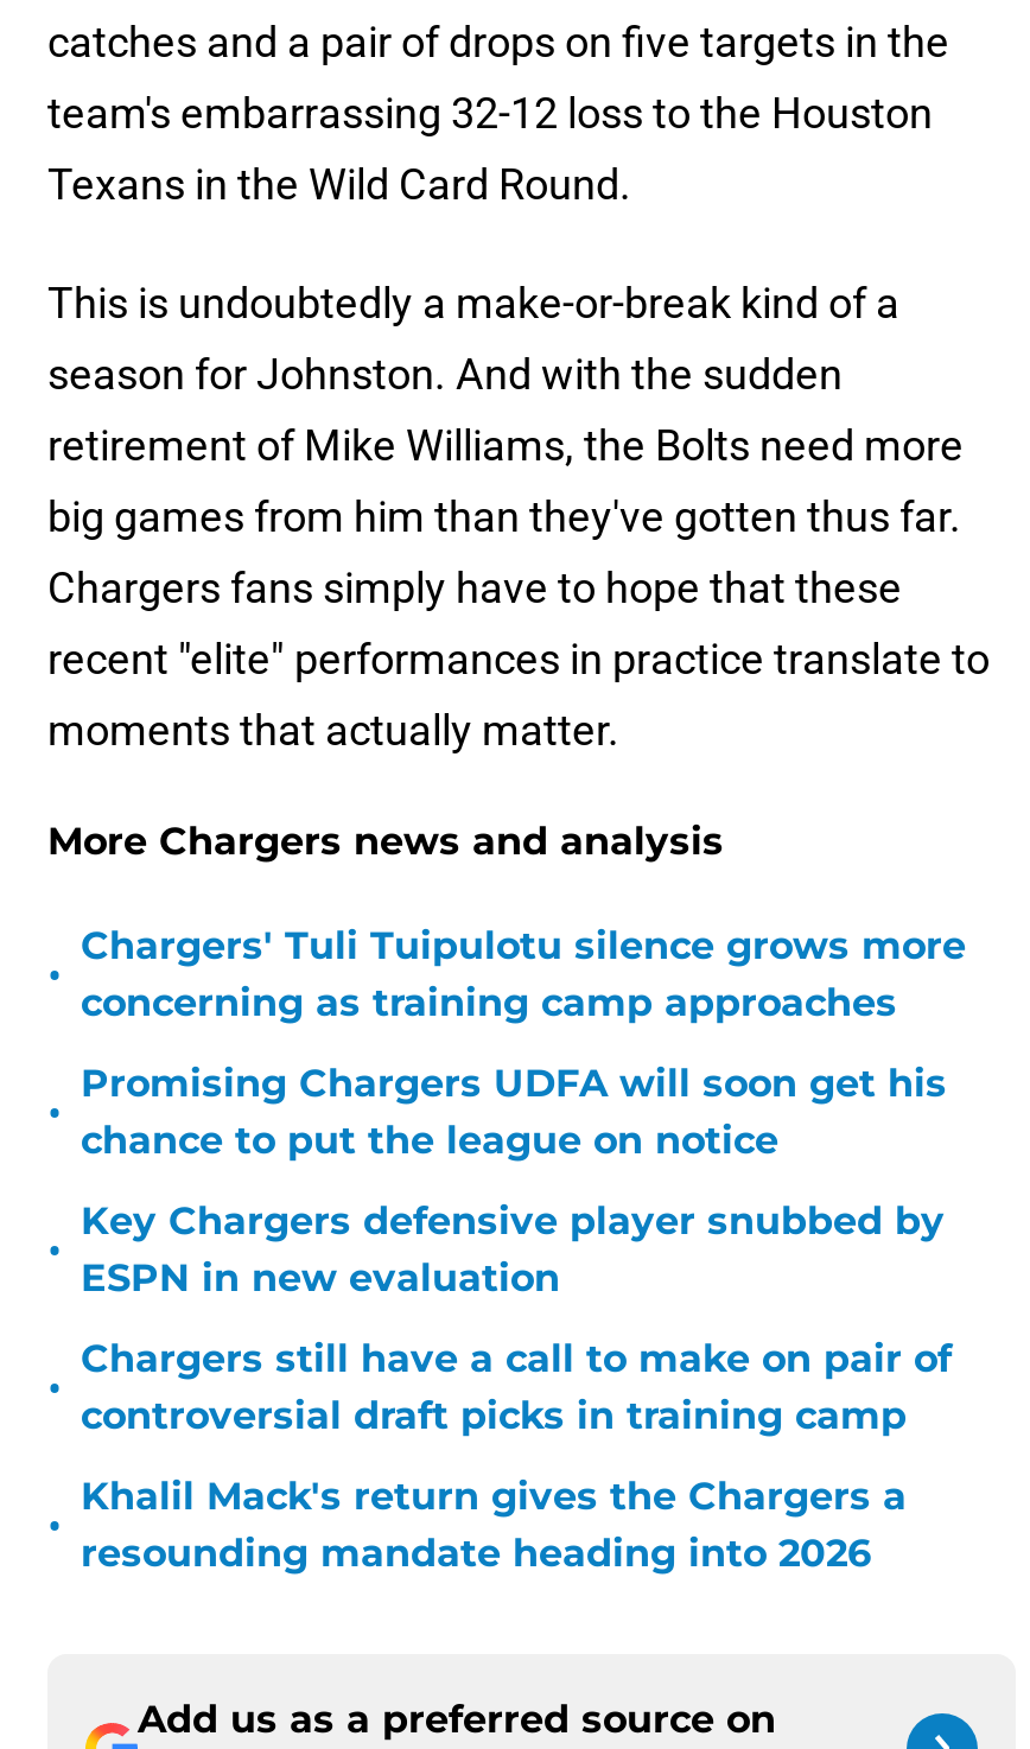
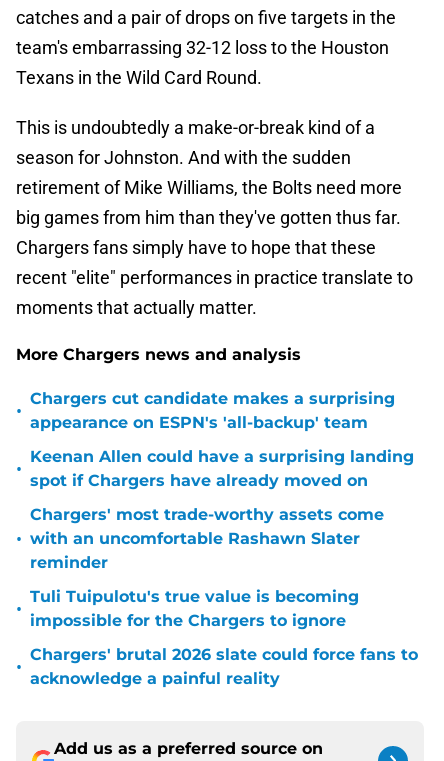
- Chargers' Tuli Tuipulotu silence grows more
- concerning as training camp approaches
+ Chargers cut candidate makes a surprising
+ appearance on ESPN's 'all-backup' team

- Promising Chargers UDFA will soon get his
- chance to put the league on notice
+ Keenan Allen could have a surprising landing
+ spot if Chargers have already moved on

- Key Chargers defensive player snubbed by
- ESPN in new evaluation
+ Chargers' most trade-worthy assets come
+ with an uncomfortable Rashawn Slater
+ reminder

- Chargers still have a call to make on pair of
- controversial draft picks in training camp
+ Tuli Tuipulotu's true value is becoming
+ impossible for the Chargers to ignore

- Khalil Mack's return gives the Chargers a
- resounding mandate heading into 2026
+ Chargers' brutal 2026 slate could force fans to
+ acknowledge a painful reality
